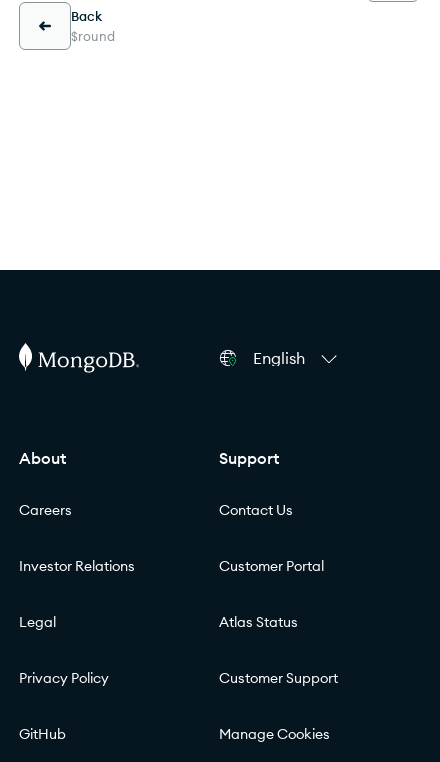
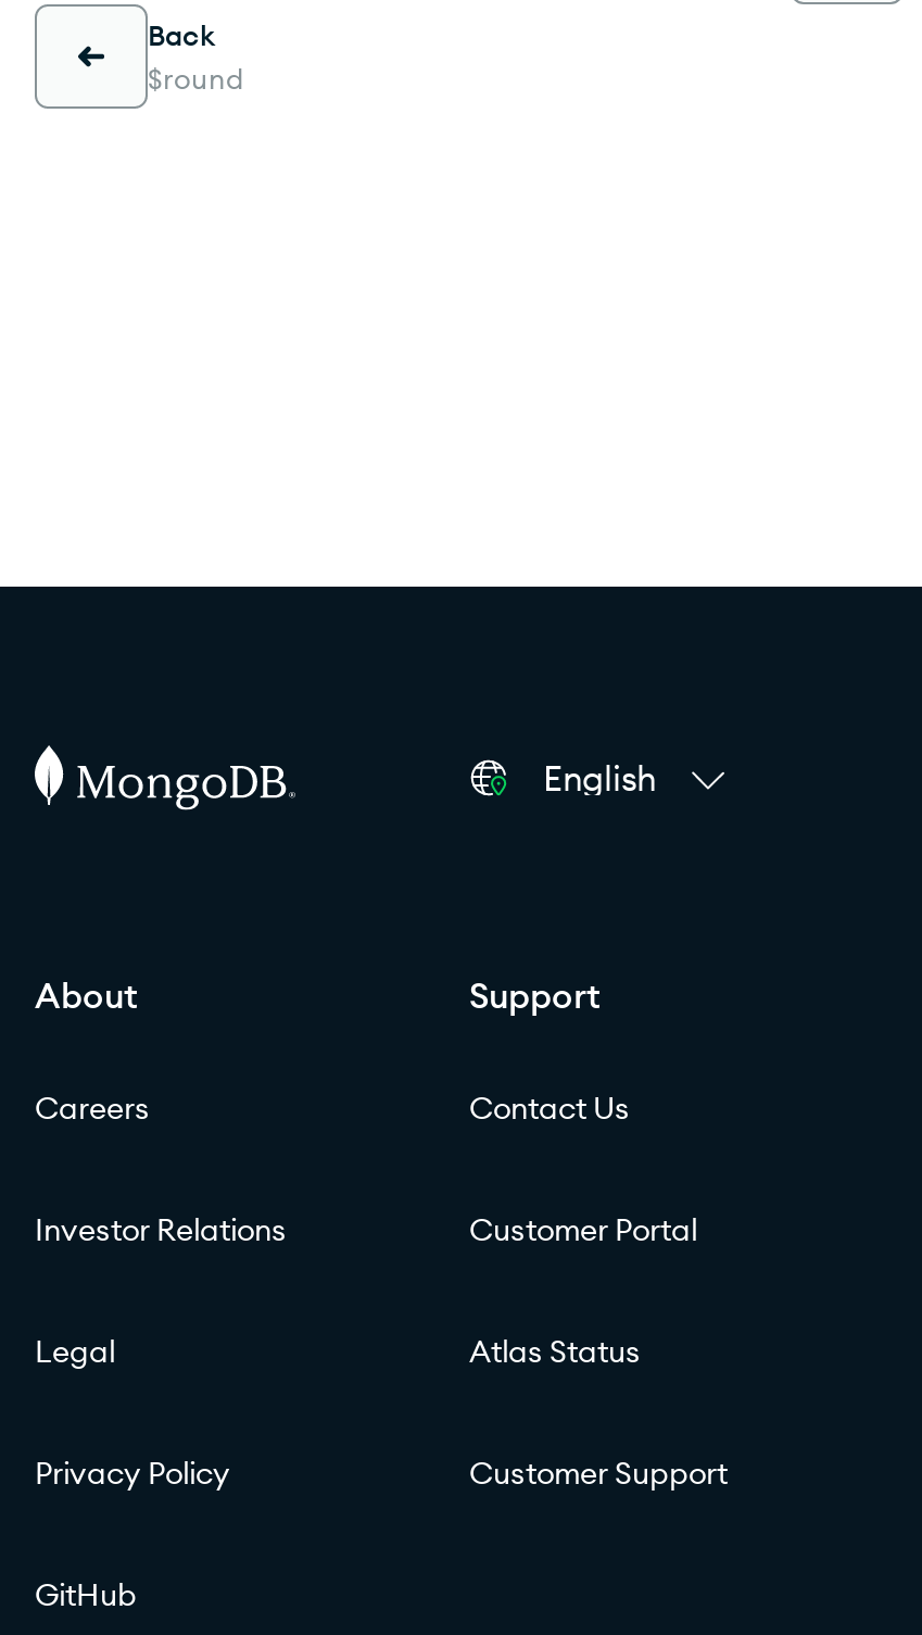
- Manage Cookies
